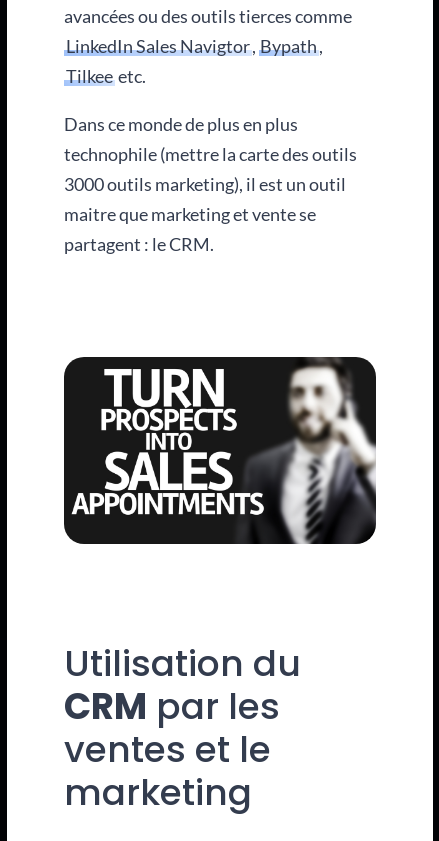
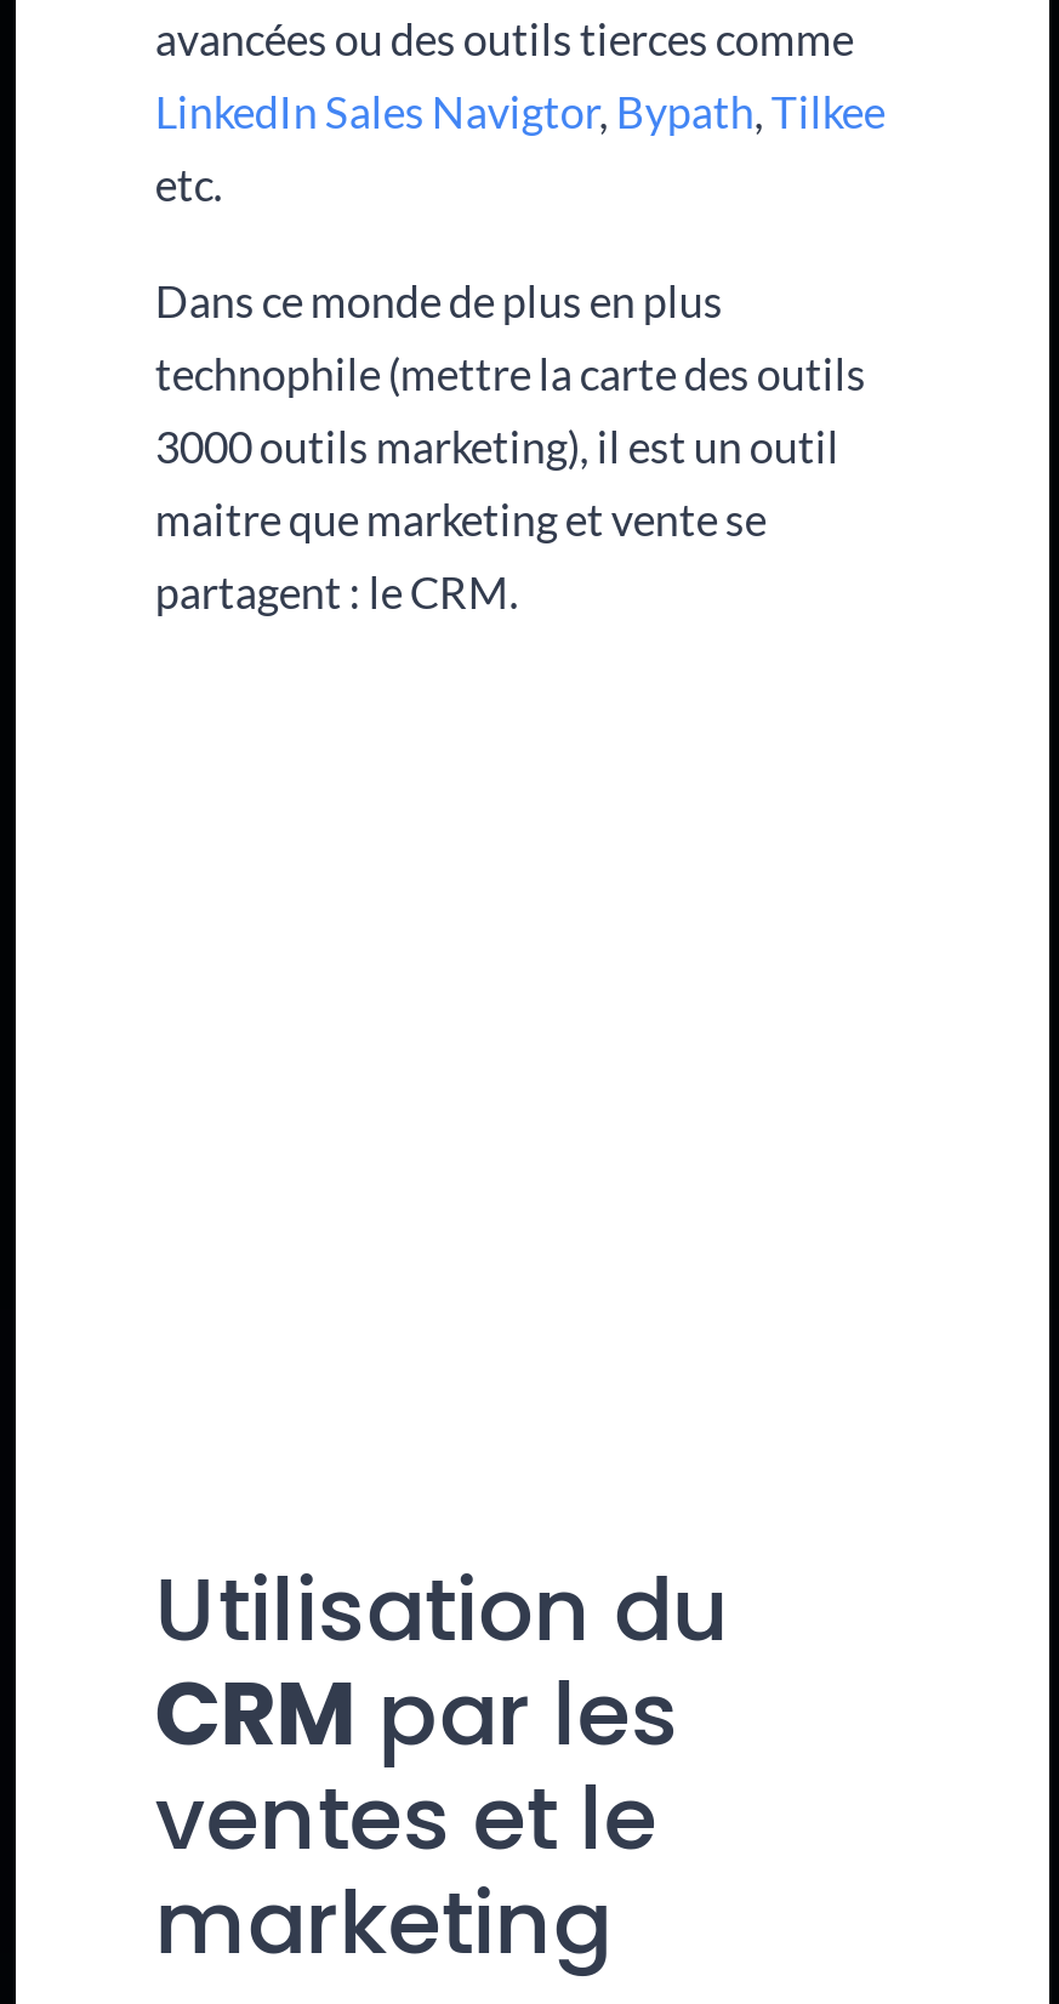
- [image]
